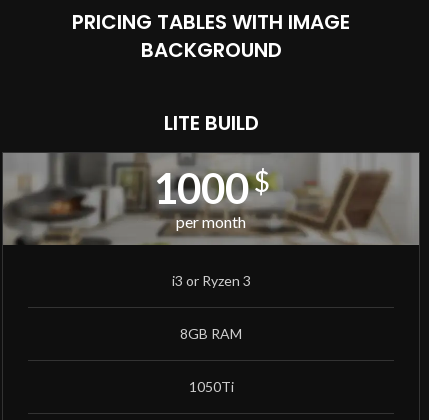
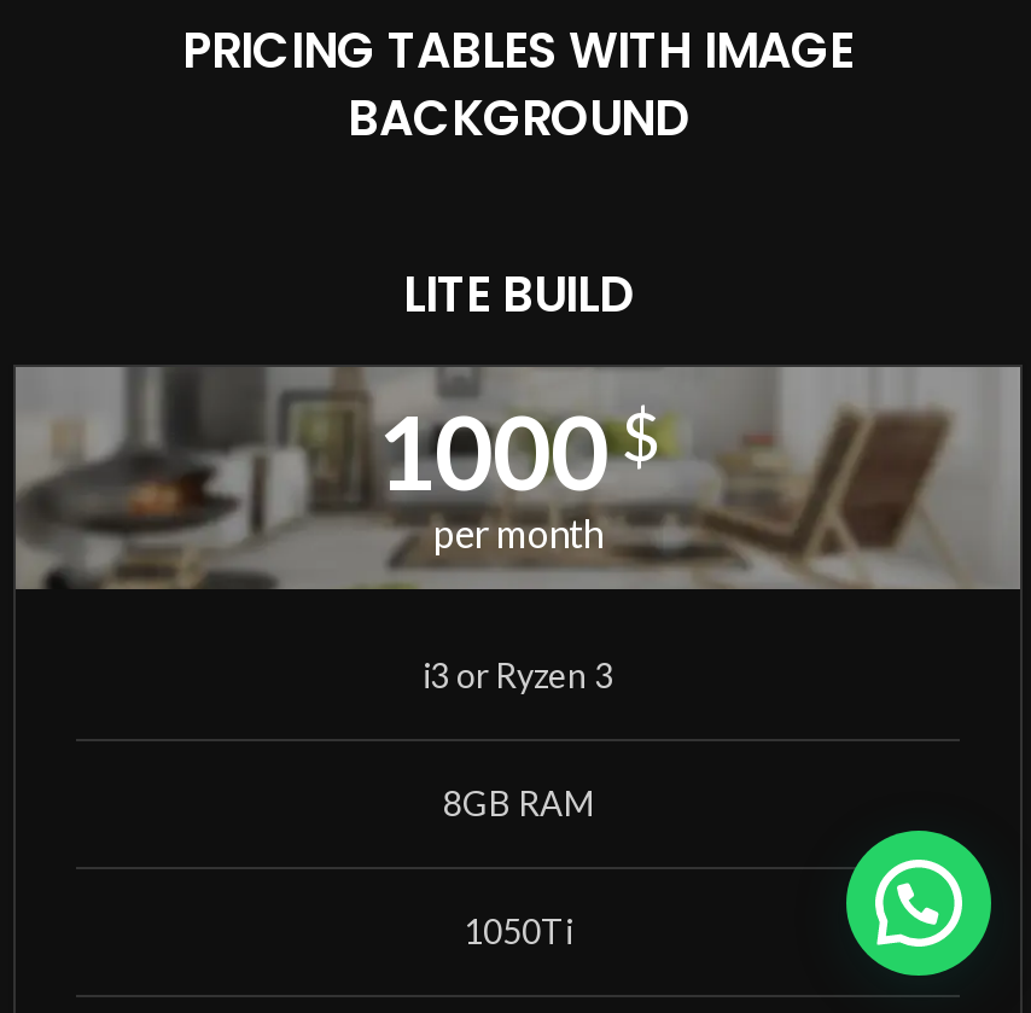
+ [image]
